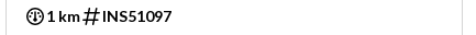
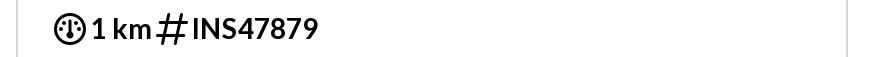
- 1 km INS51097
+ 1 km INS47879
